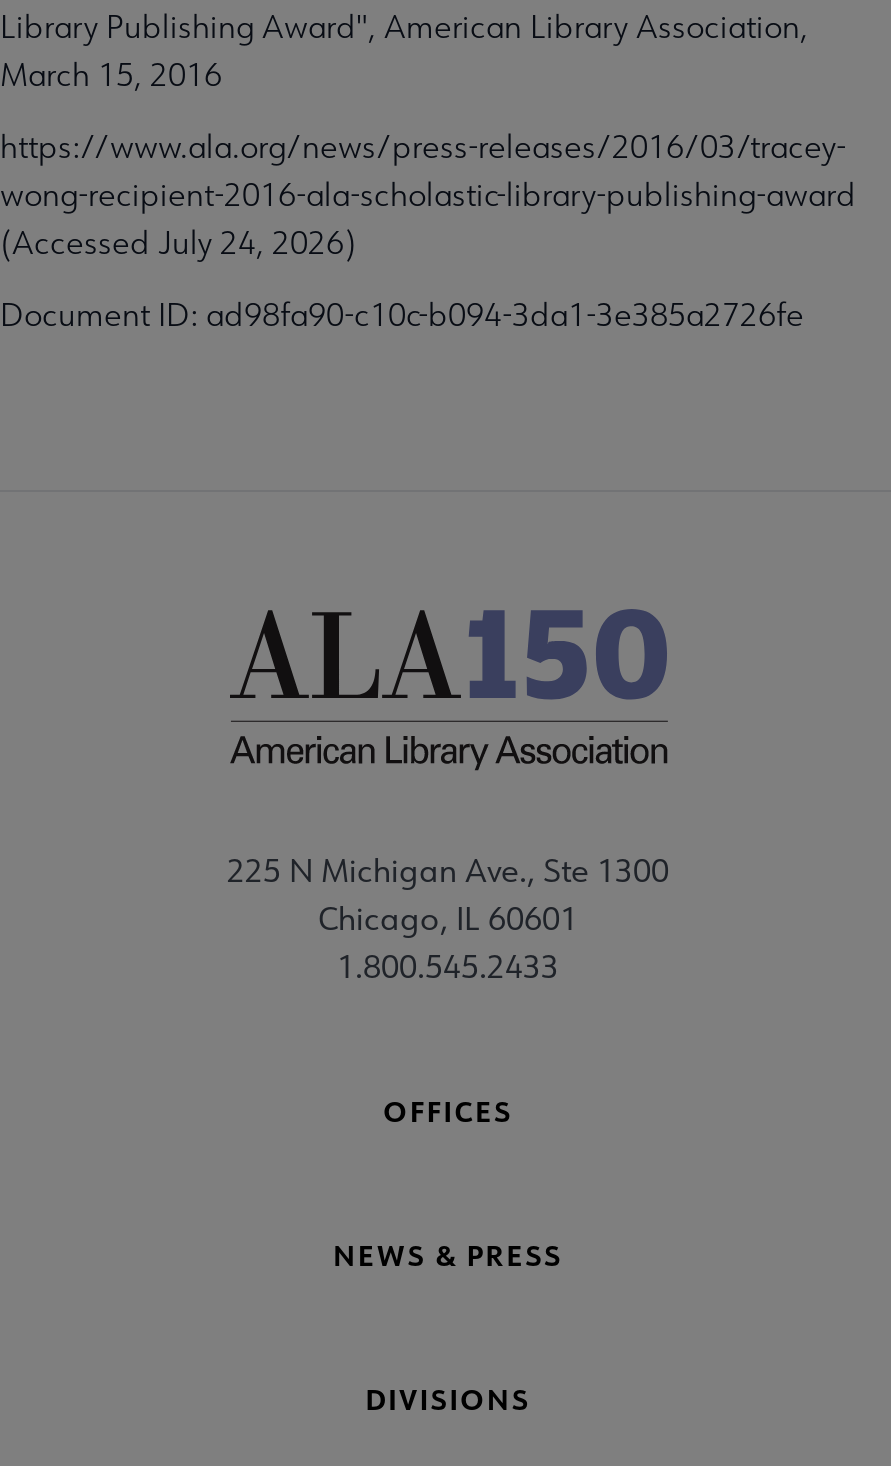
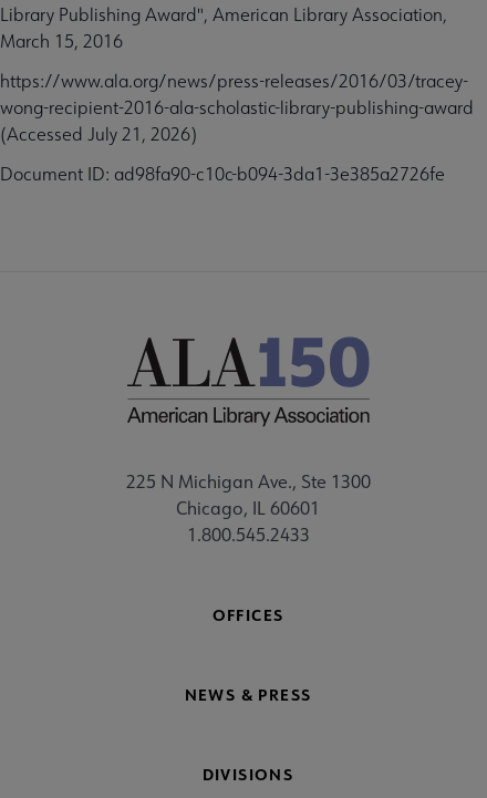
- (Accessed July 24, 2026)
+ (Accessed July 21, 2026)
